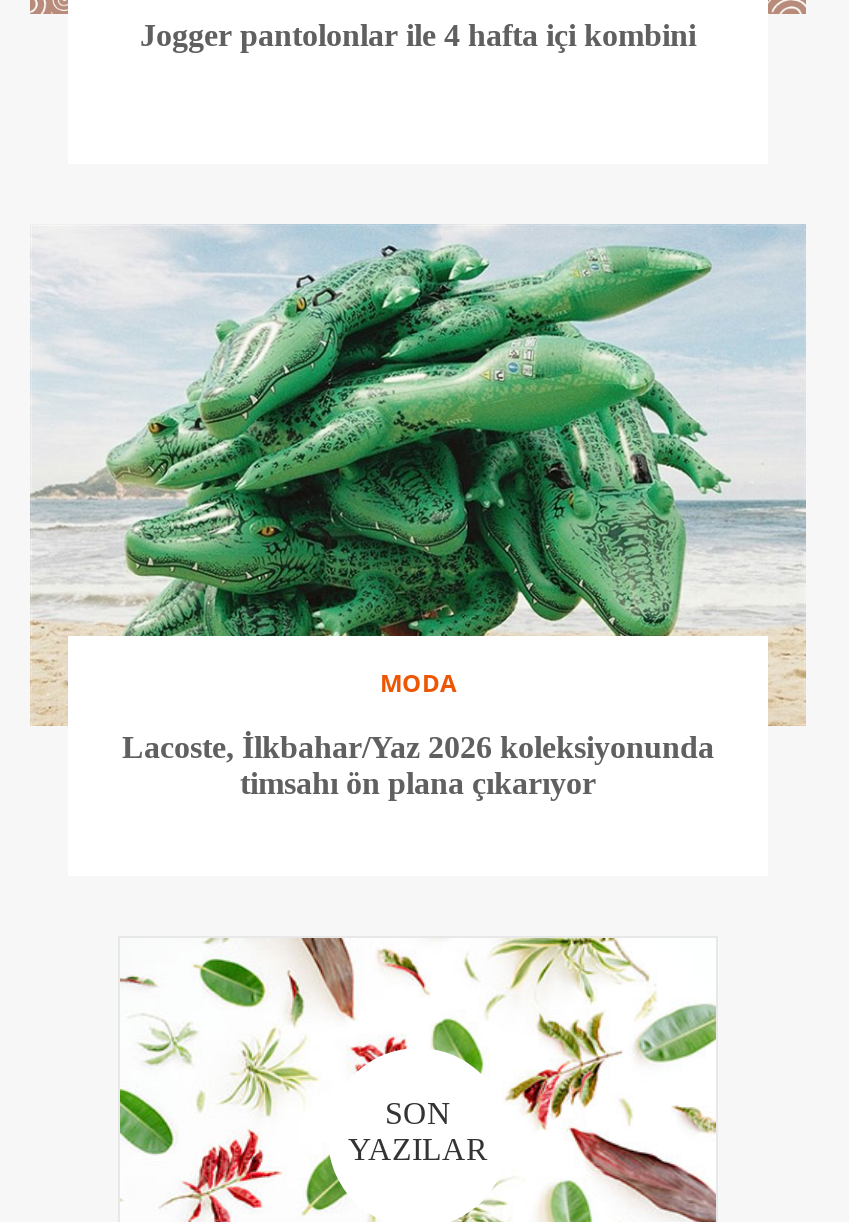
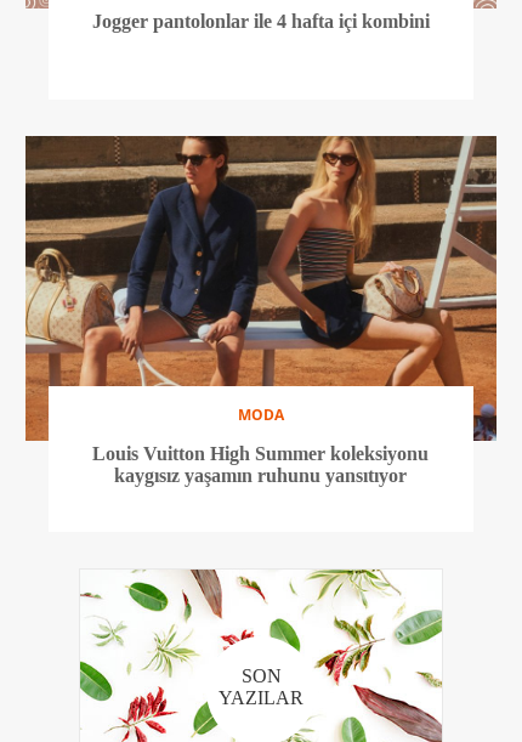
- [image]
- Lacoste, İlkbahar/Yaz 2026 koleksiyonunda
- timsahı ön plana çıkarıyor
+ [image]
+ Louis Vuitton High Summer koleksiyonu
+ kaygısız yaşamın ruhunu yansıtıyor
